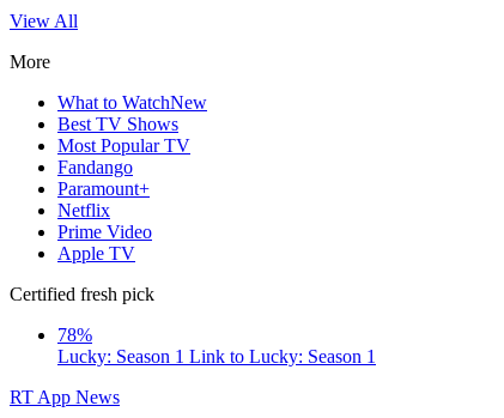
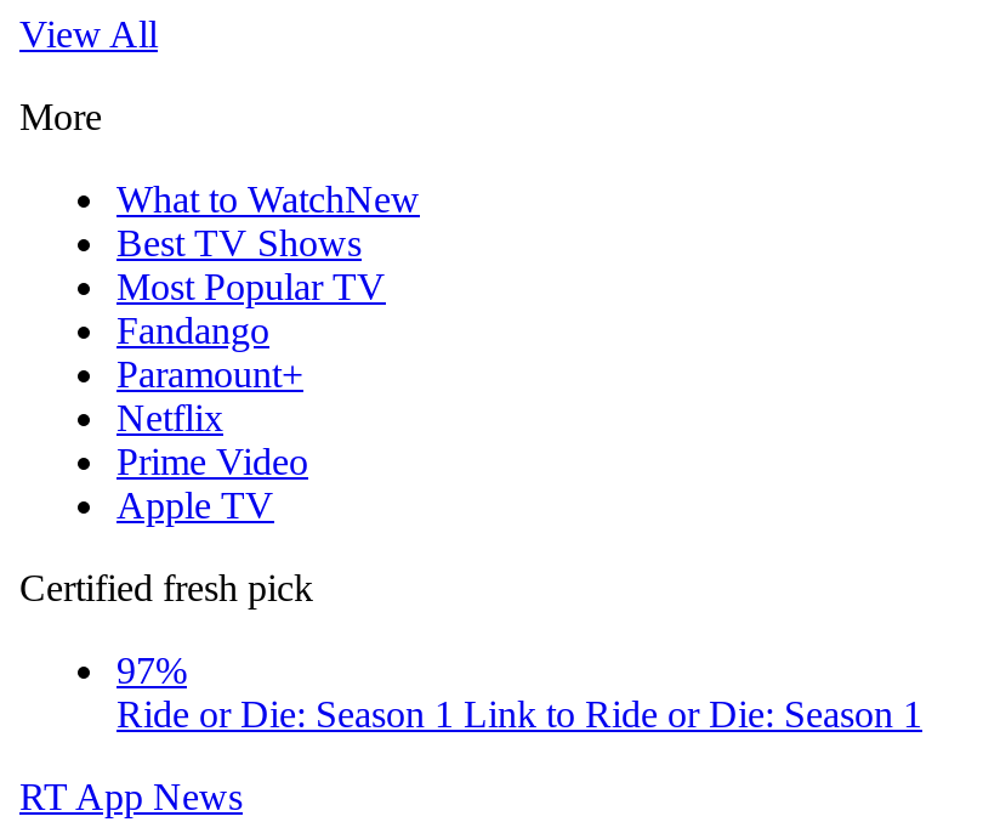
- 78%
- Lucky: Season 1 Link to Lucky: Season 1
+ 97%
+ Ride or Die: Season 1 Link to Ride or Die: Season 1
